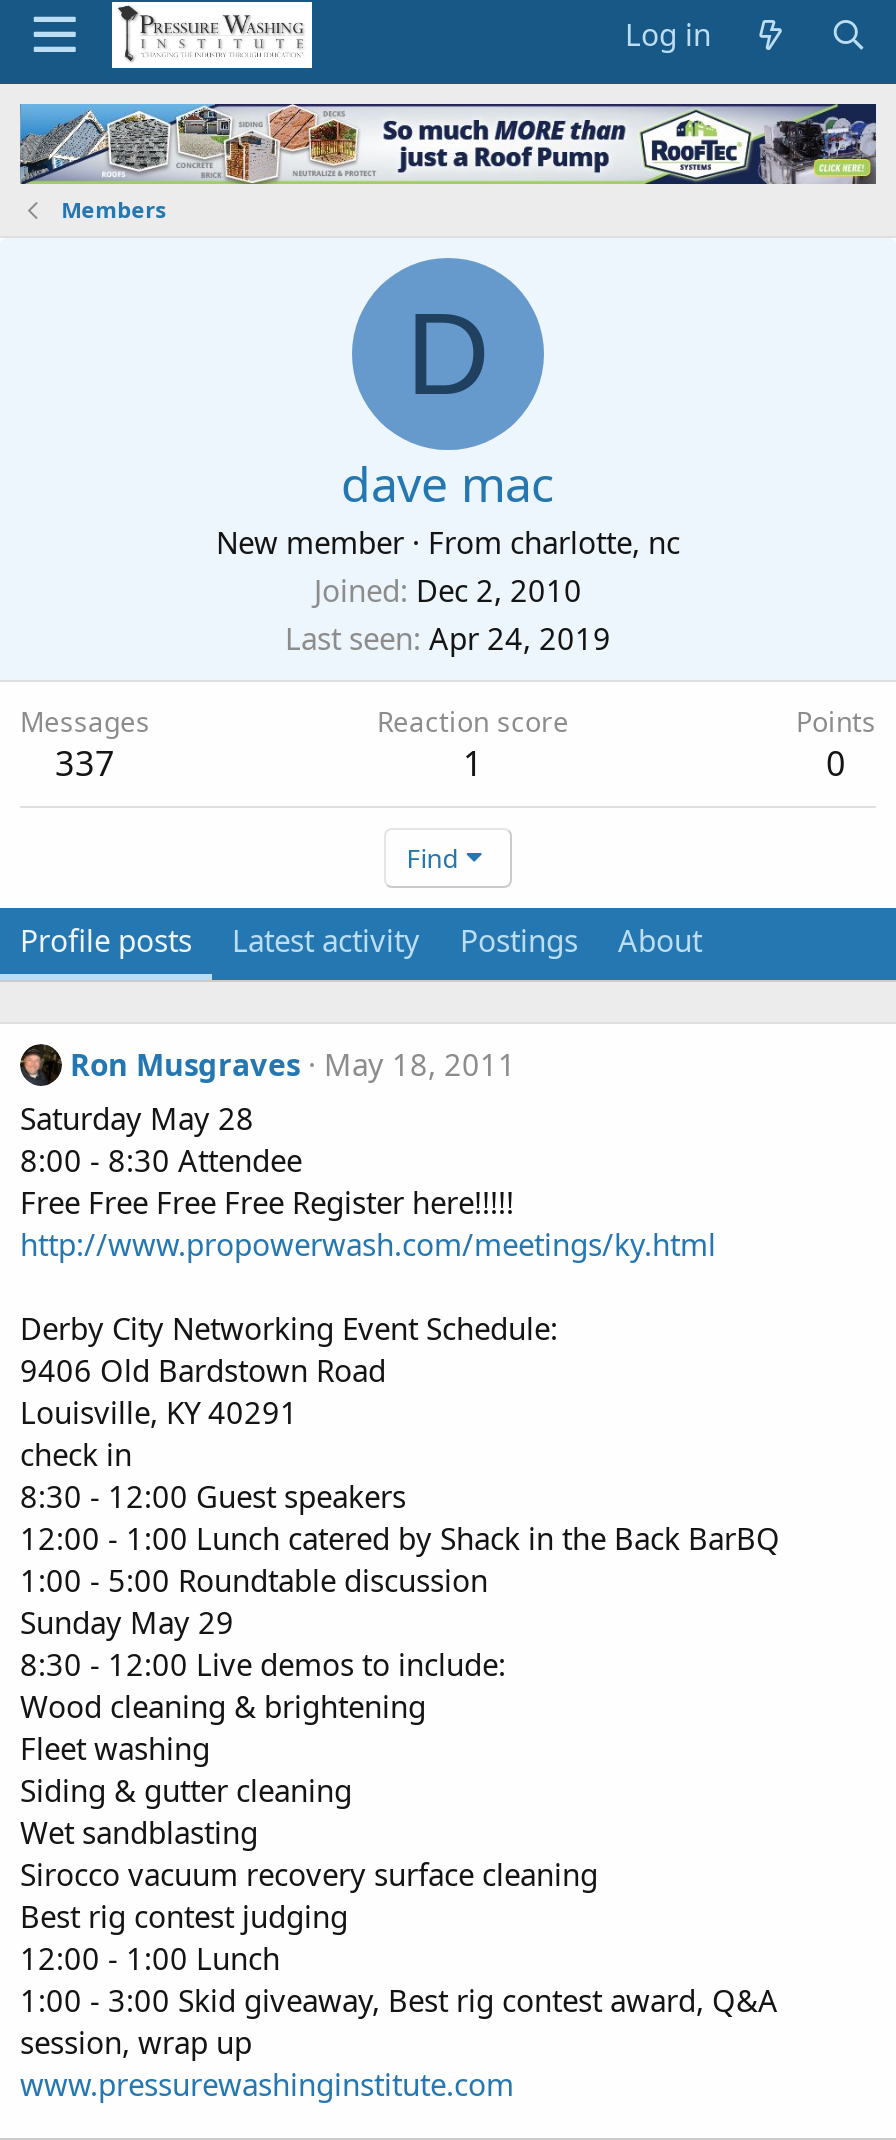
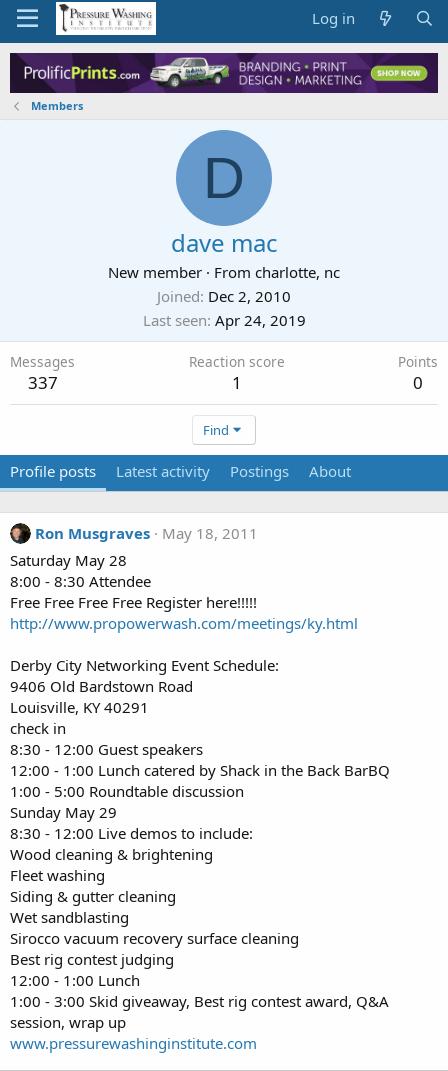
- [image]
+ [image]
